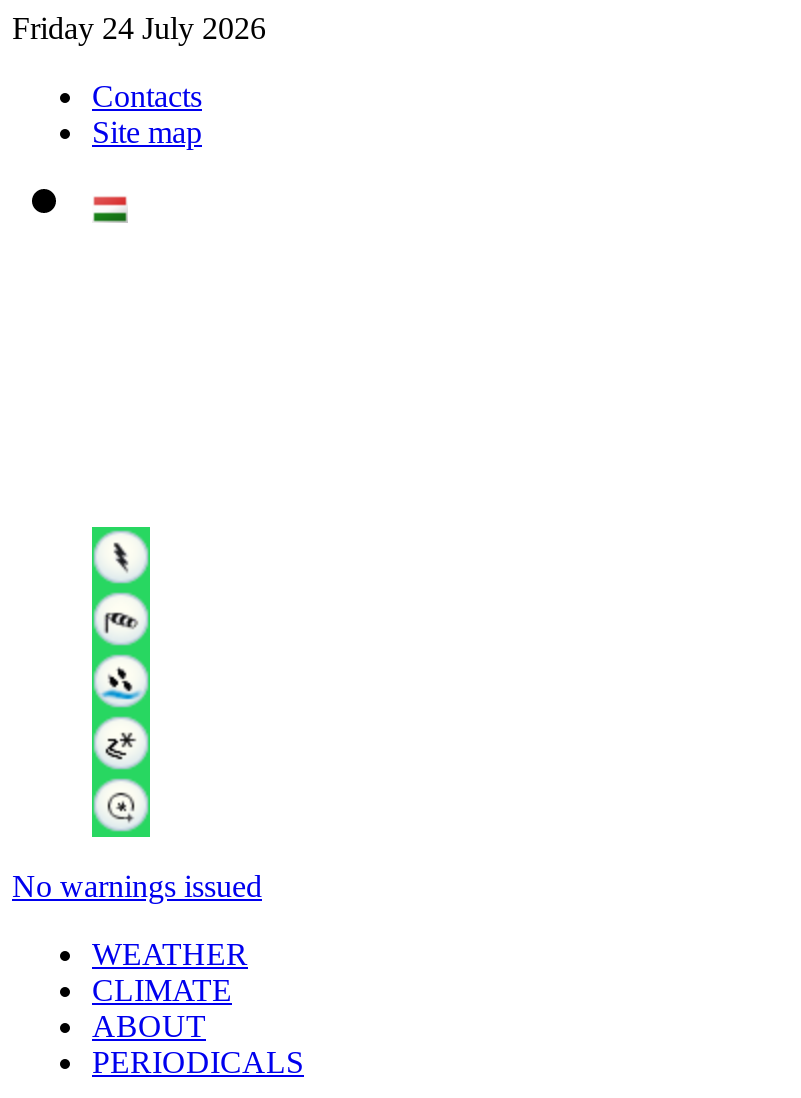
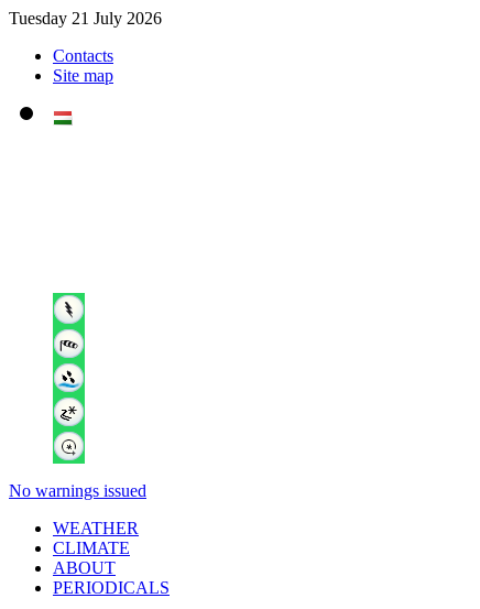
- Friday 24 July 2026
+ Tuesday 21 July 2026
